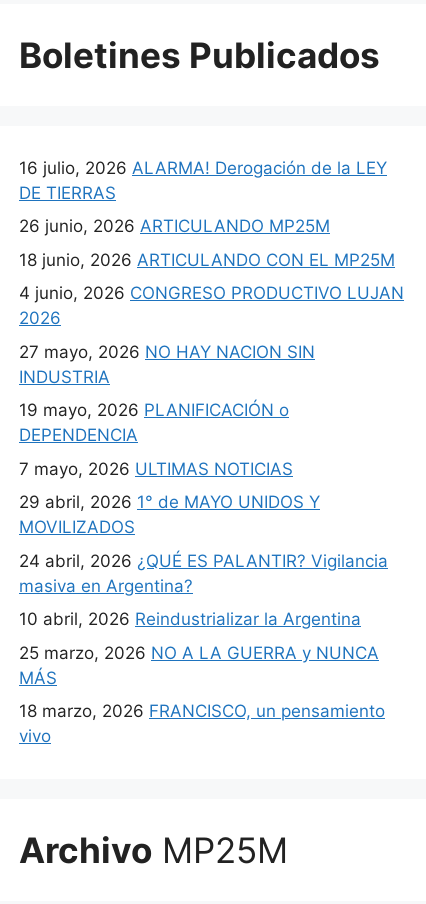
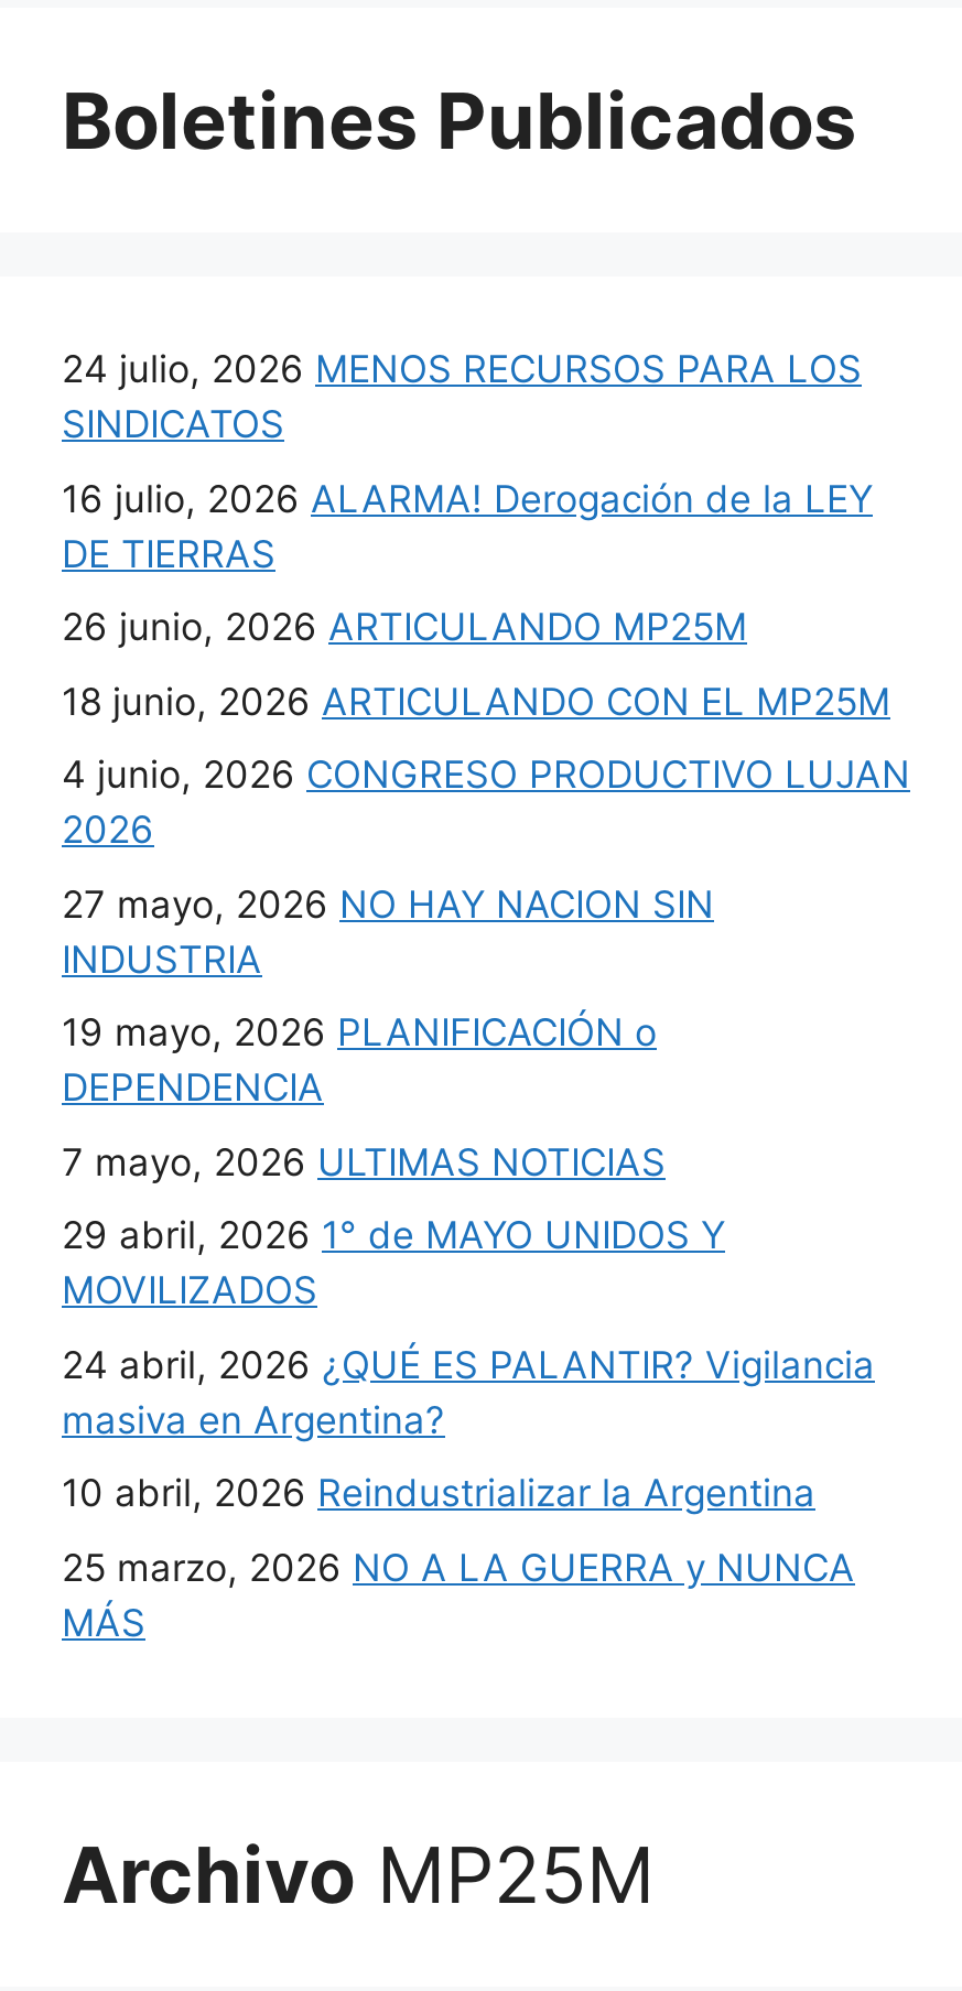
+ 24 julio, 2026 MENOS RECURSOS PARA LOS
+ SINDICATOS

moved down: 16 julio, 2026 ALARMA! Derogación de la LEY | DE TIERRAS | 26 junio, 2026 ARTICULANDO MP25M | ... | 25 marzo, 2026 NO A LA GUERRA y NUNCA | MÁS

- 18 marzo, 2026 FRANCISCO, un pensamiento
- vivo
